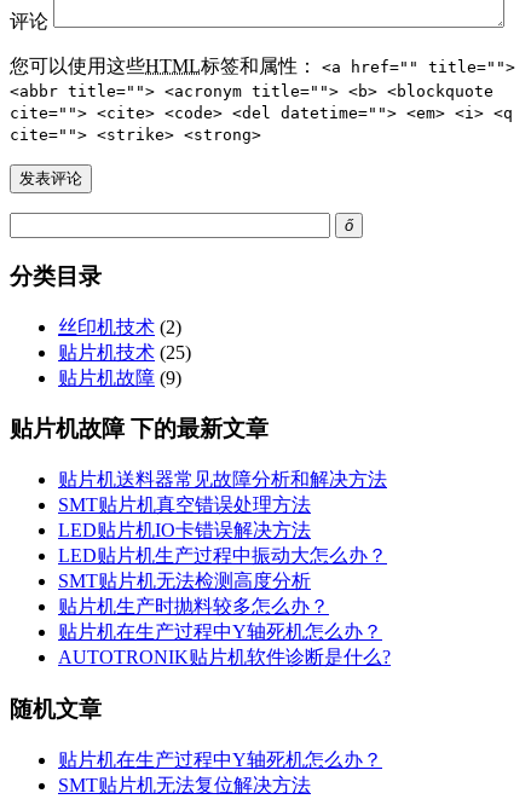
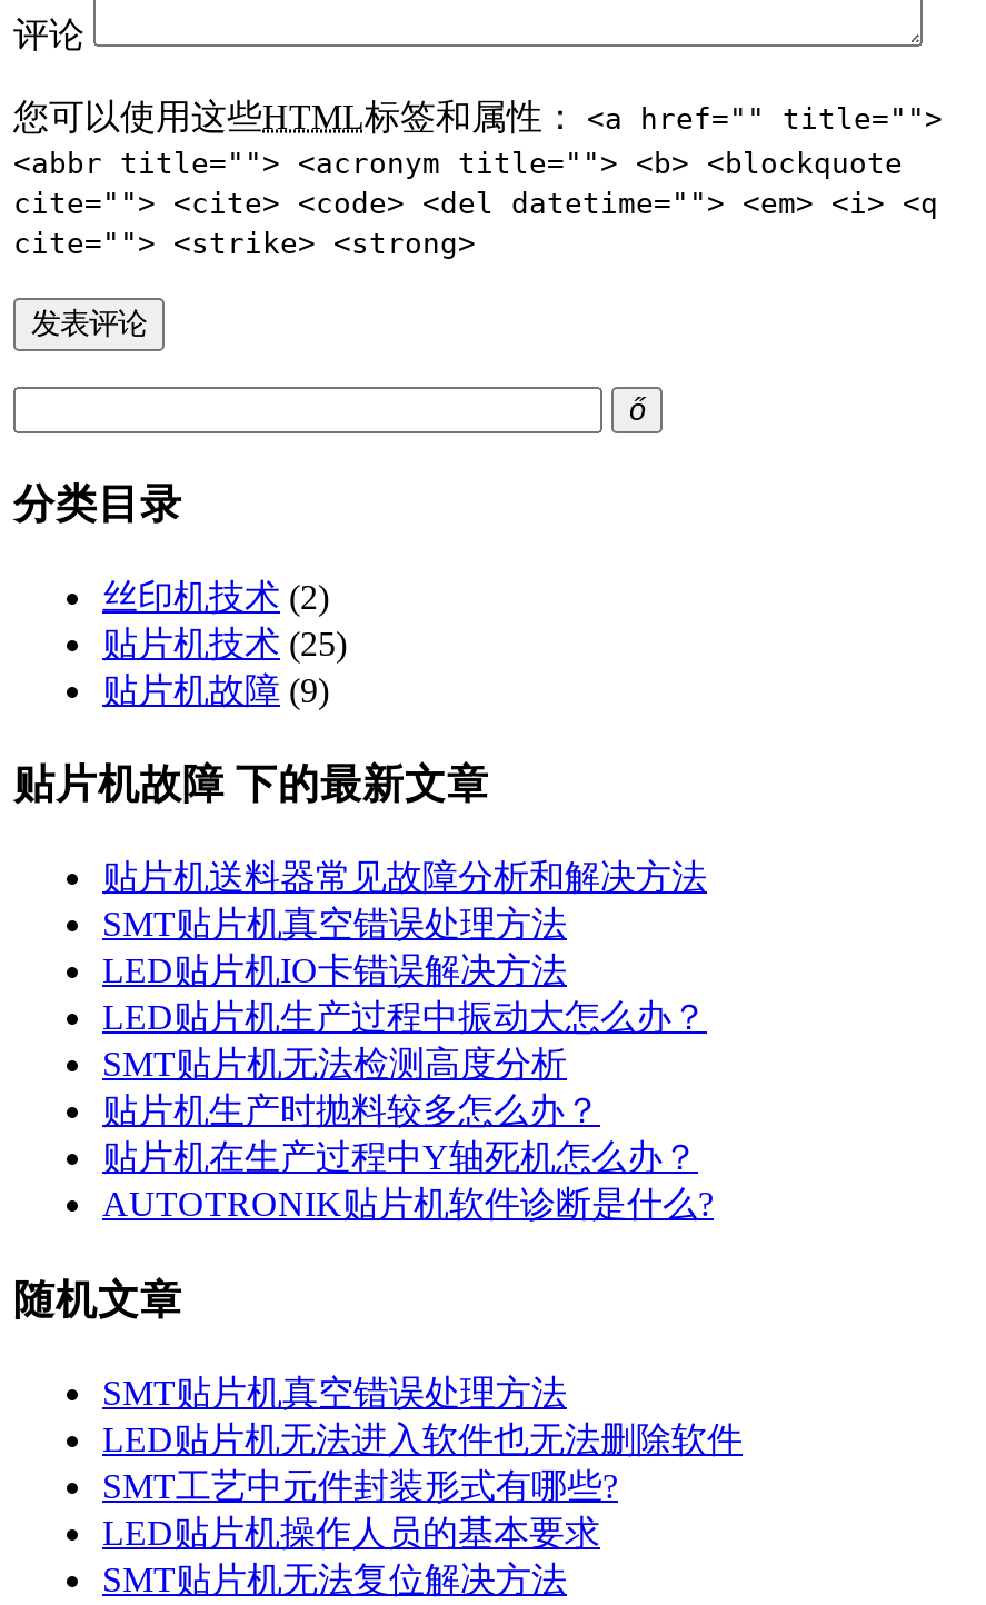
- 贴片机在生产过程中Y轴死机怎么办？
+ SMT贴片机真空错误处理方法
+ LED贴片机无法进入软件也无法删除软件
+ SMT工艺中元件封装形式有哪些?
+ LED贴片机操作人员的基本要求
